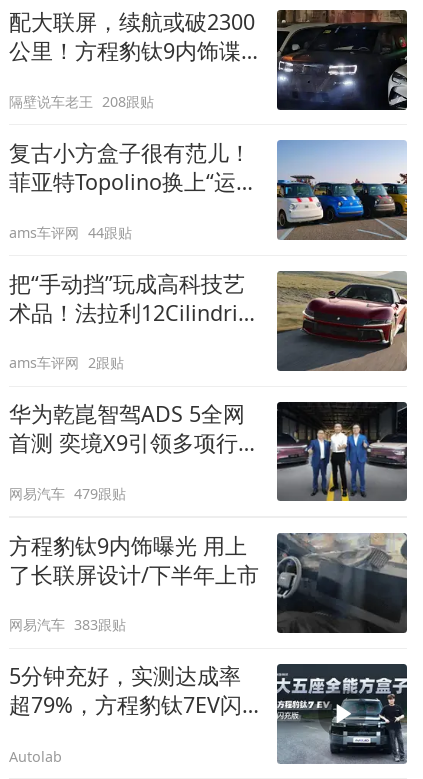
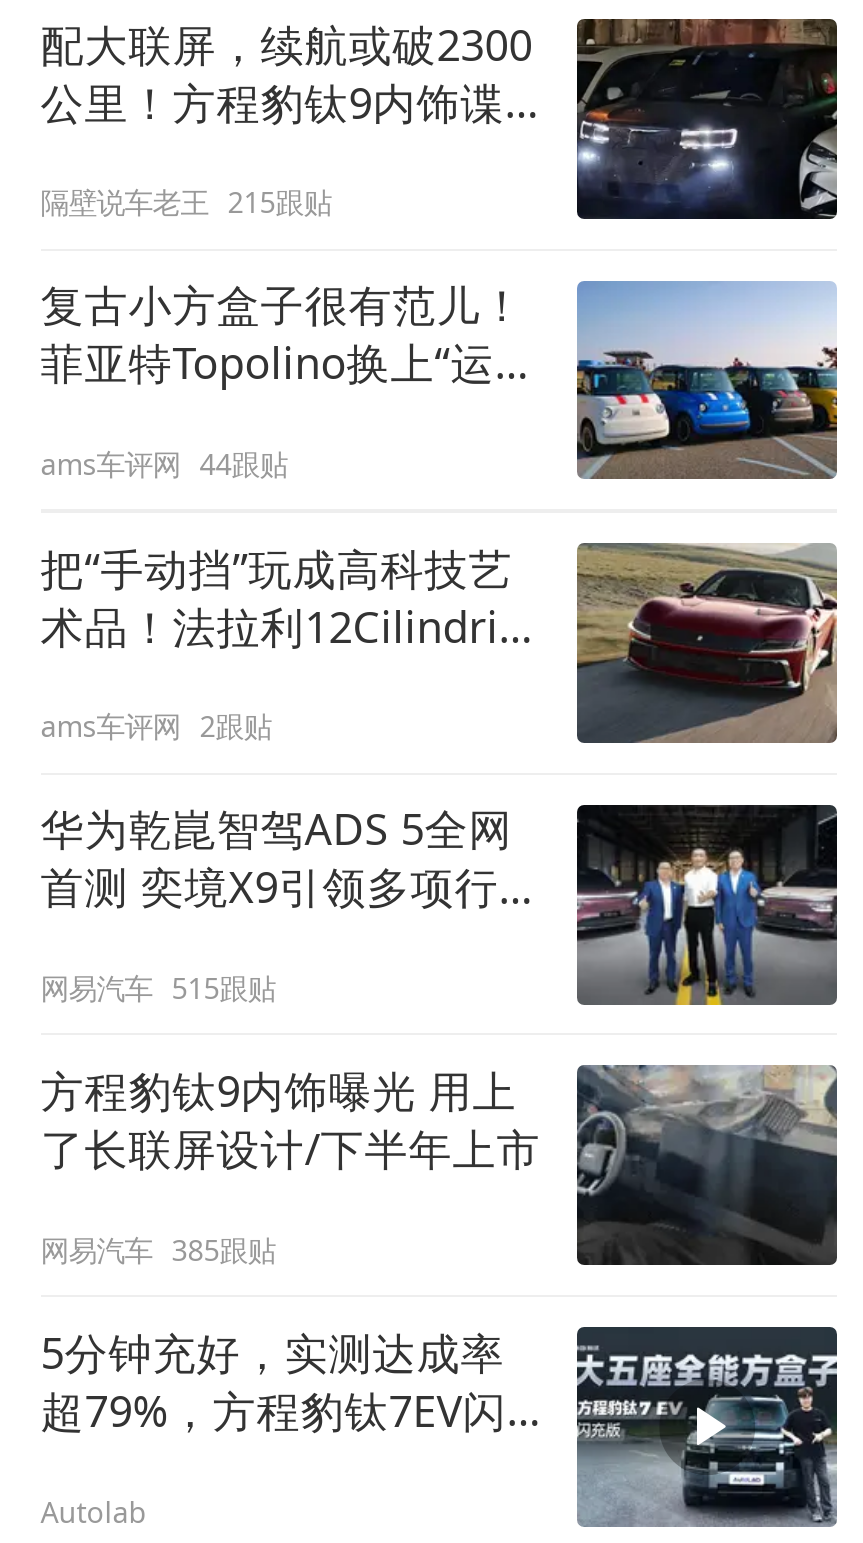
- 隔壁说车老王 208跟贴
+ 隔壁说车老王 215跟贴

- 网易汽车 479跟贴
+ 网易汽车 515跟贴

- 网易汽车 383跟贴
+ 网易汽车 385跟贴
